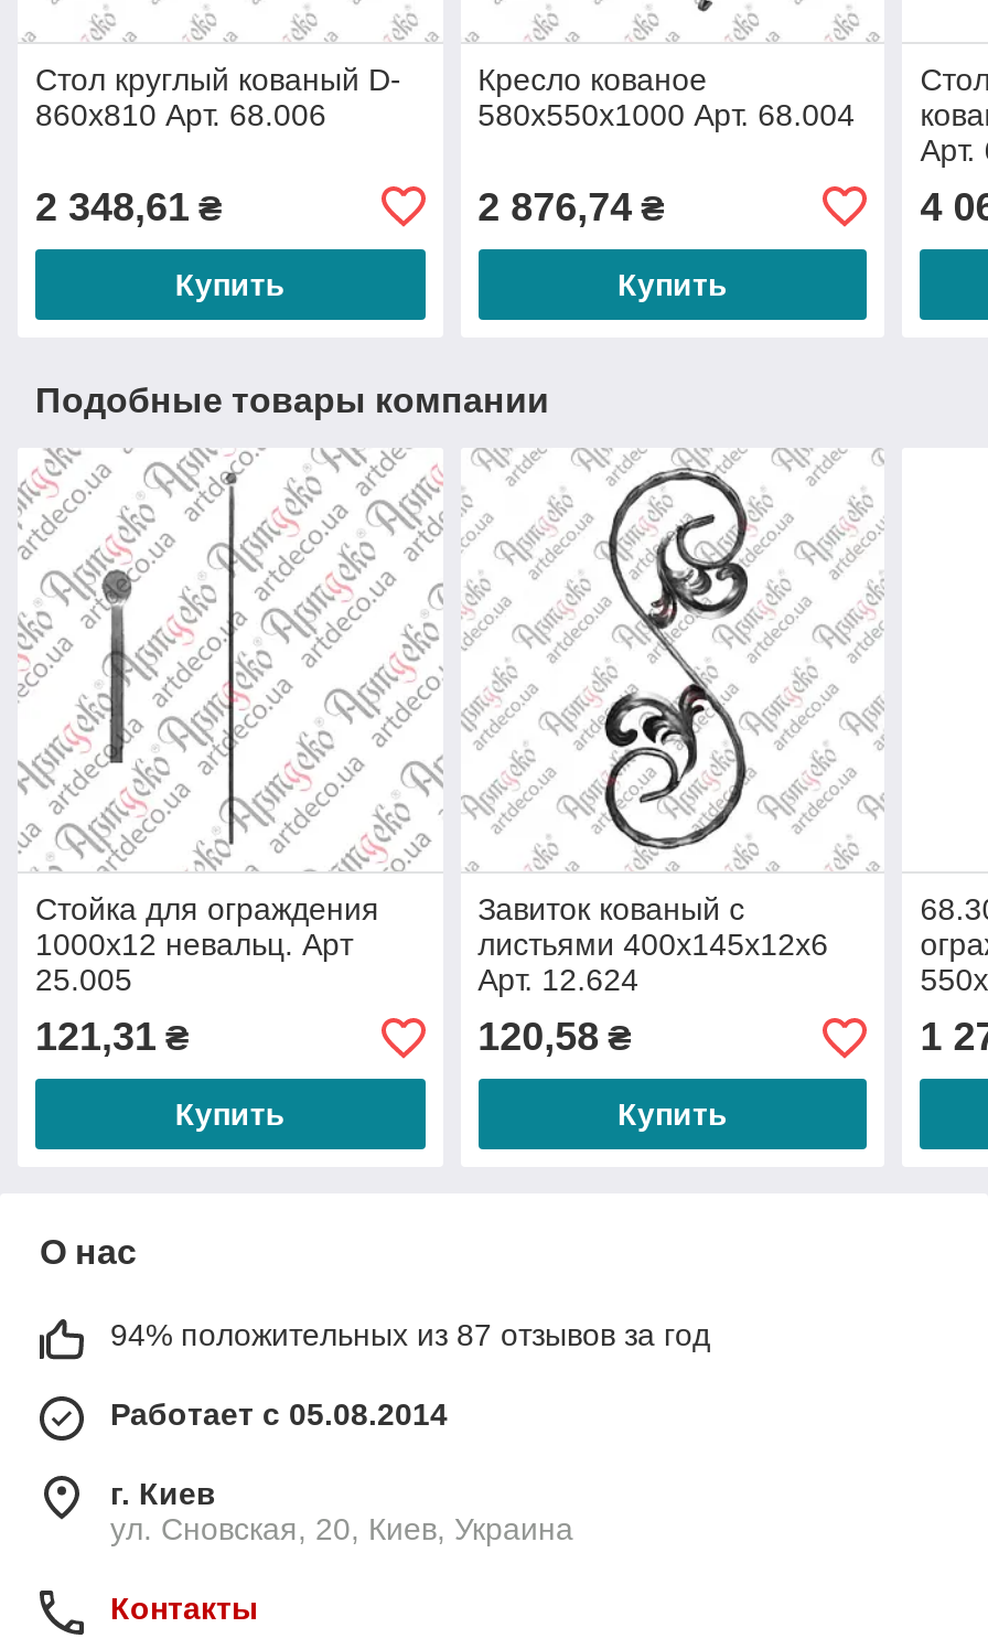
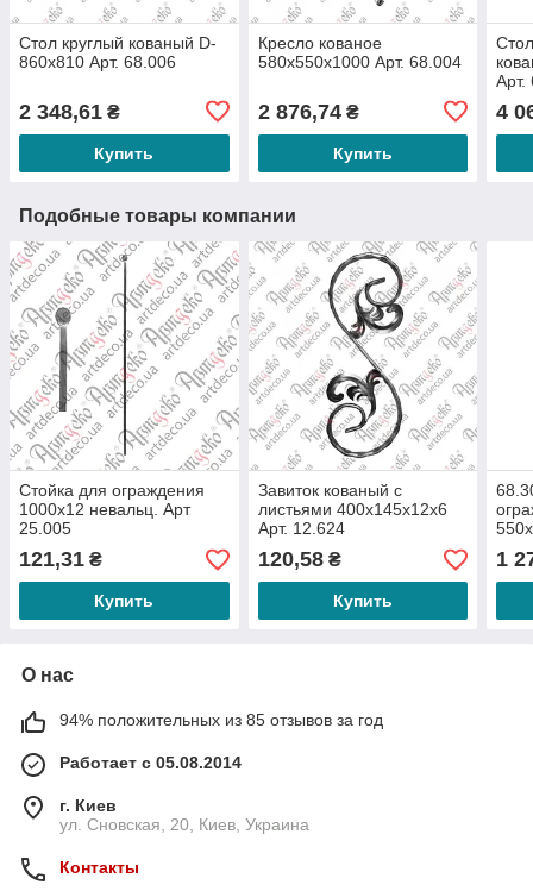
- 94% положительных из 87 отзывов за год
+ 94% положительных из 85 отзывов за год
